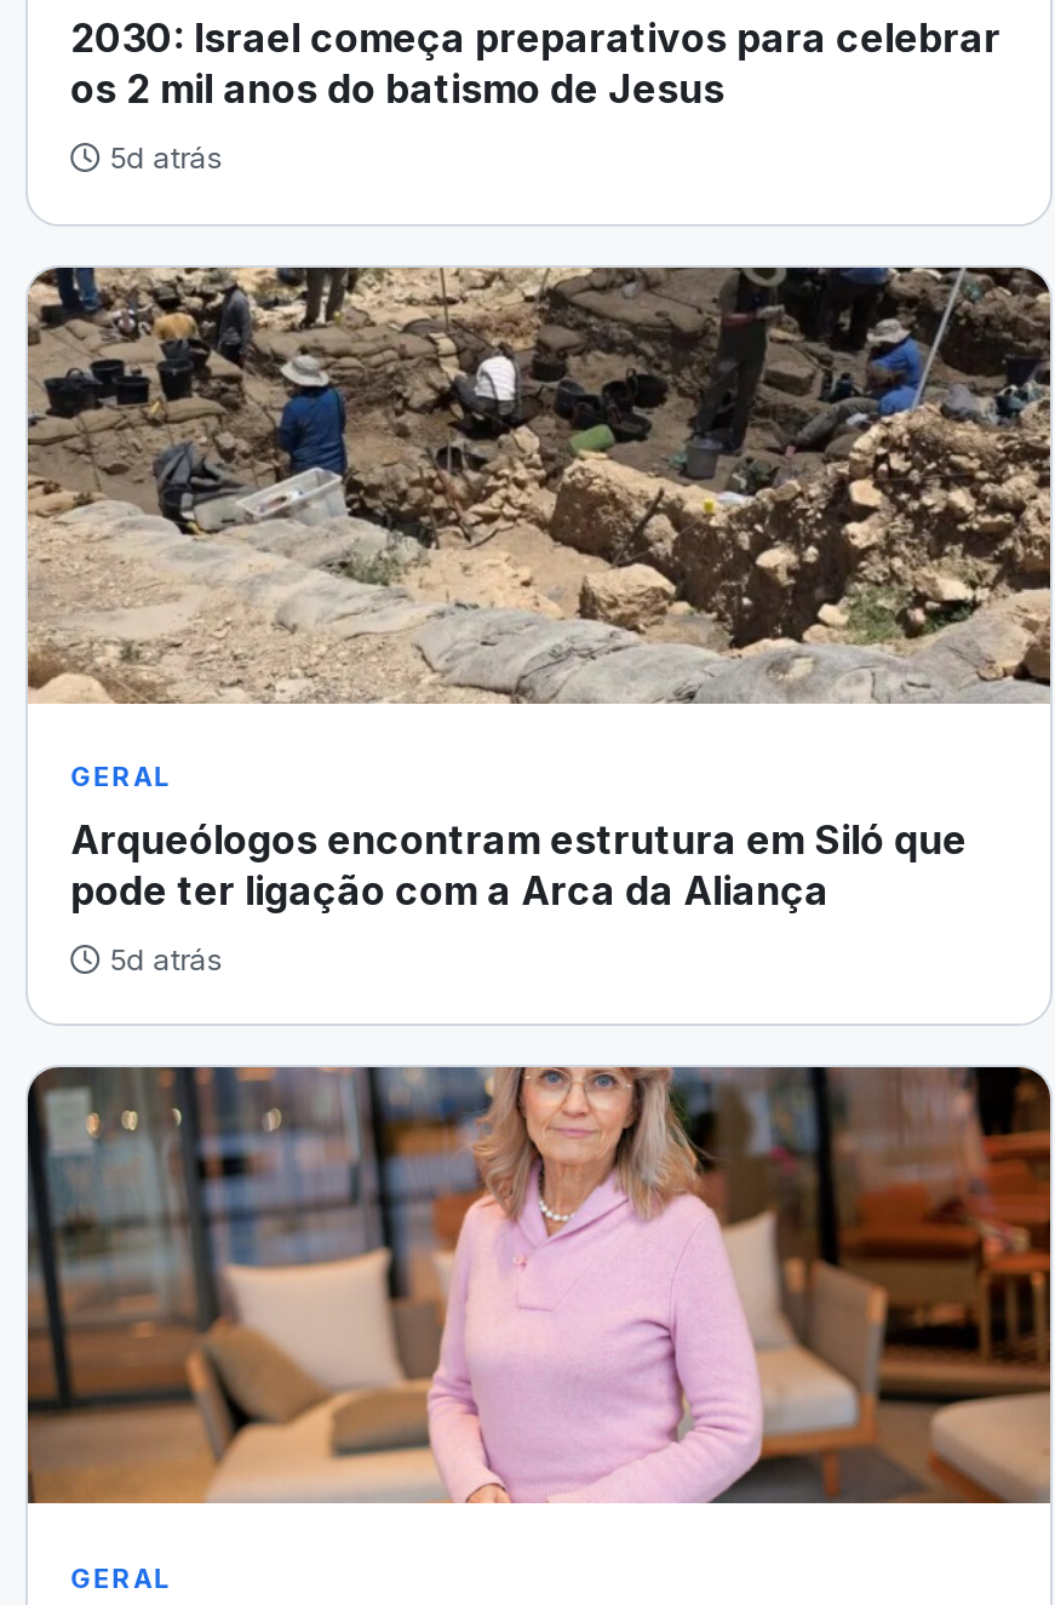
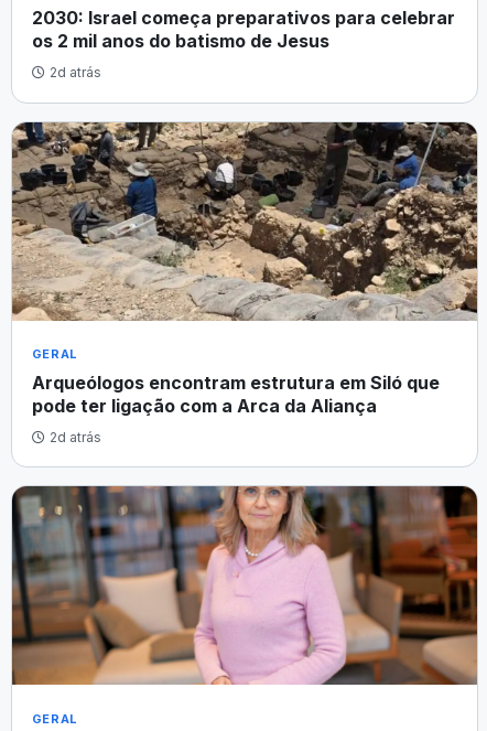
- 5d atrás
+ 2d atrás

- 5d atrás
+ 2d atrás
